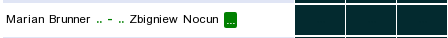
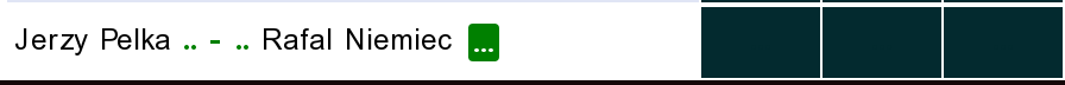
- Marian Brunner .. - .. Zbigniew Nocun ...
+ Jerzy Pelka .. - .. Rafal Niemiec ...
